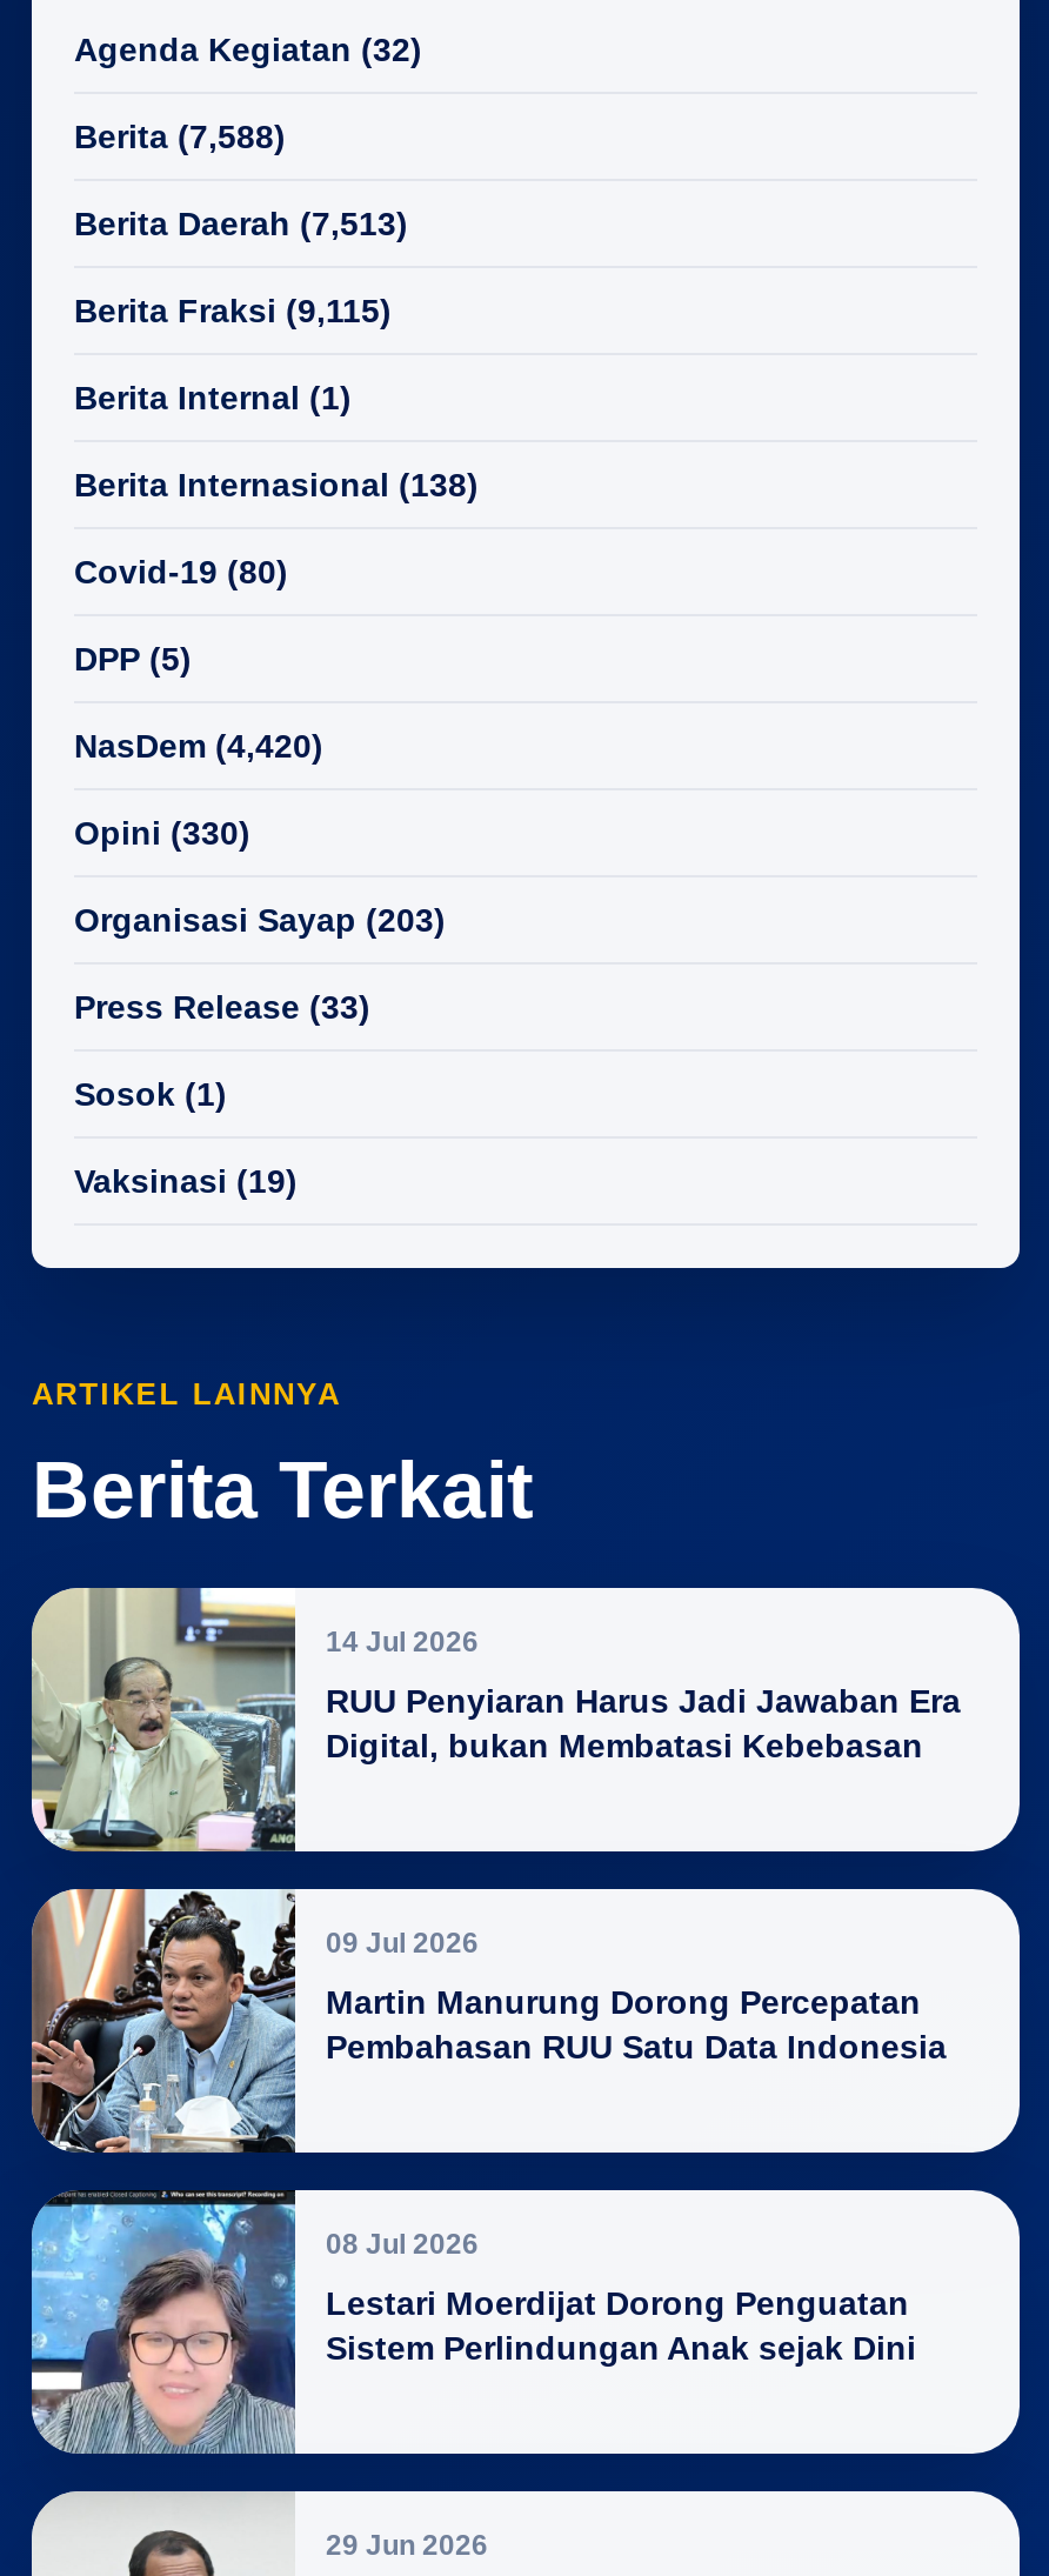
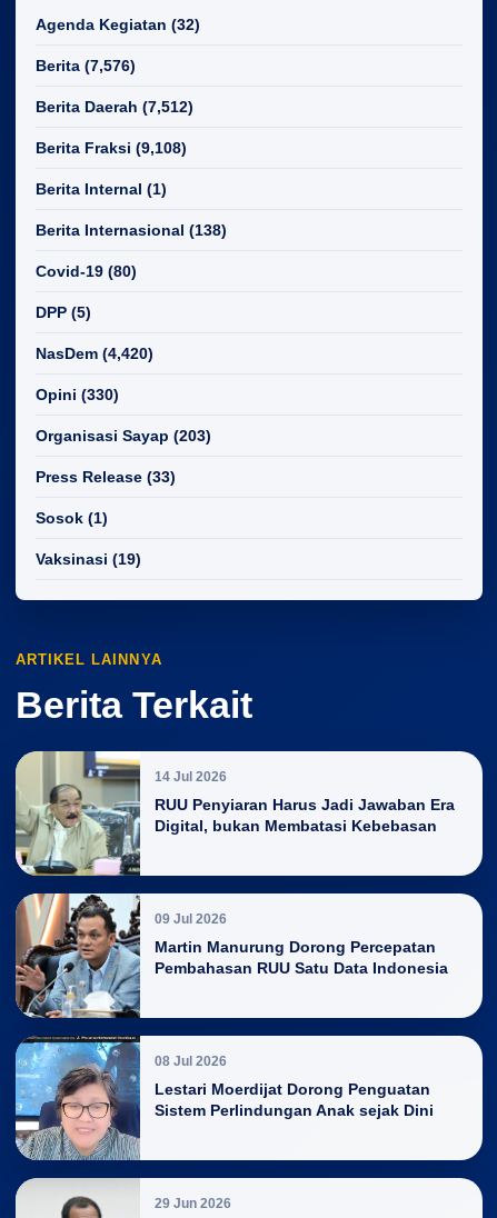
- Berita (7,588)
+ Berita (7,576)

- Berita Daerah (7,513)
+ Berita Daerah (7,512)

- Berita Fraksi (9,115)
+ Berita Fraksi (9,108)
